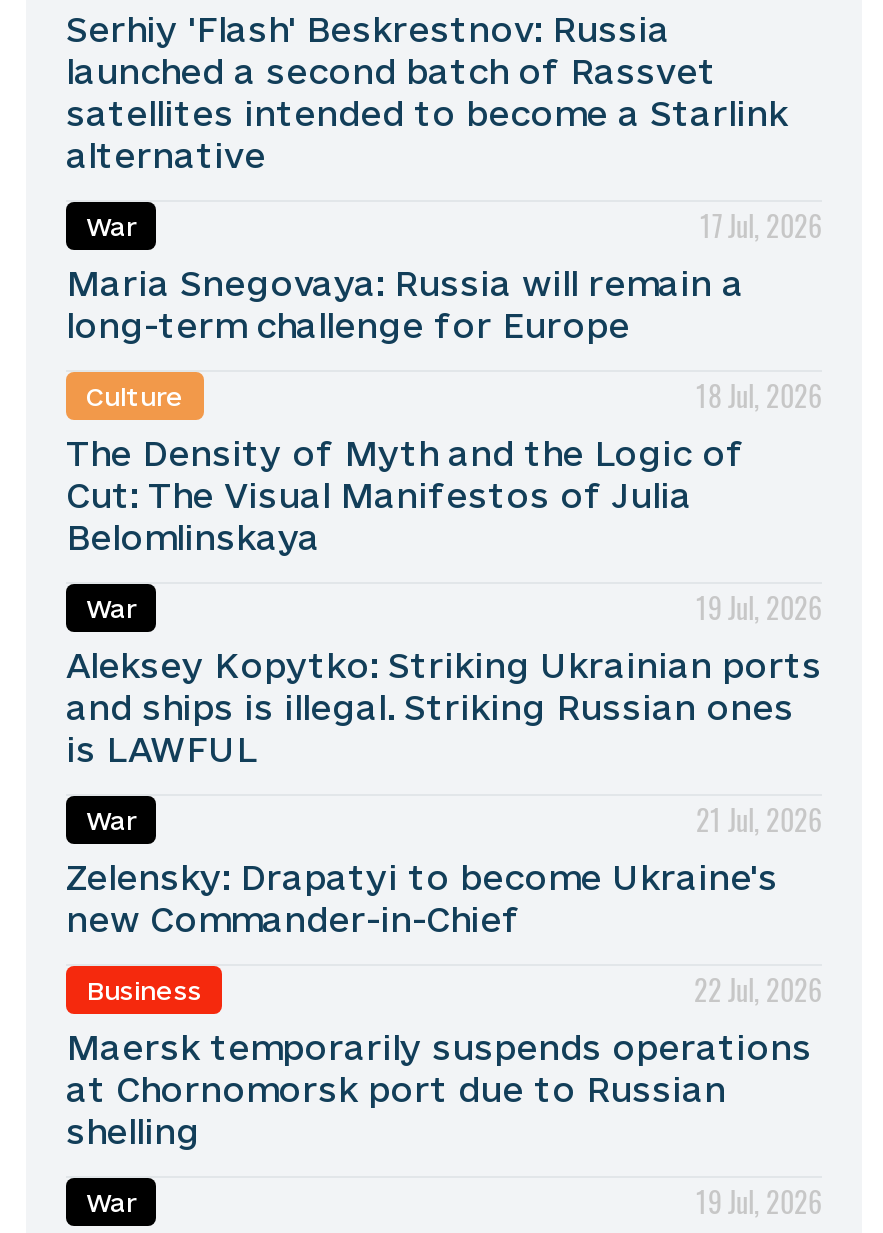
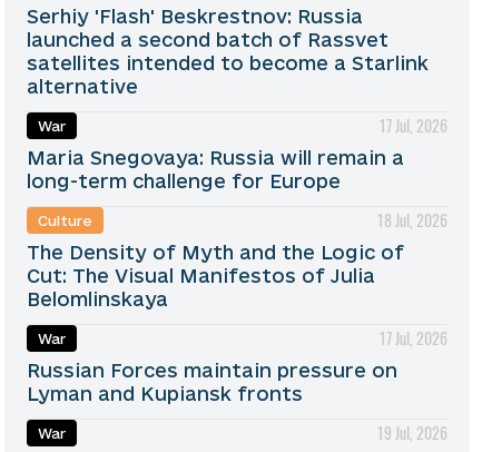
- 19 Jul, 2026
- Aleksey Kopytko: Striking Ukrainian ports
- and ships is illegal. Striking Russian ones
- is LAWFUL
- War
- 21 Jul, 2026
- Zelensky: Drapatyi to become Ukraine's
- new Commander-in-Chief
- Business
- 22 Jul, 2026
- Maersk temporarily suspends operations
- at Chornomorsk port due to Russian
- shelling
+ 17 Jul, 2026
+ Russian Forces maintain pressure on
+ Lyman and Kupiansk fronts
